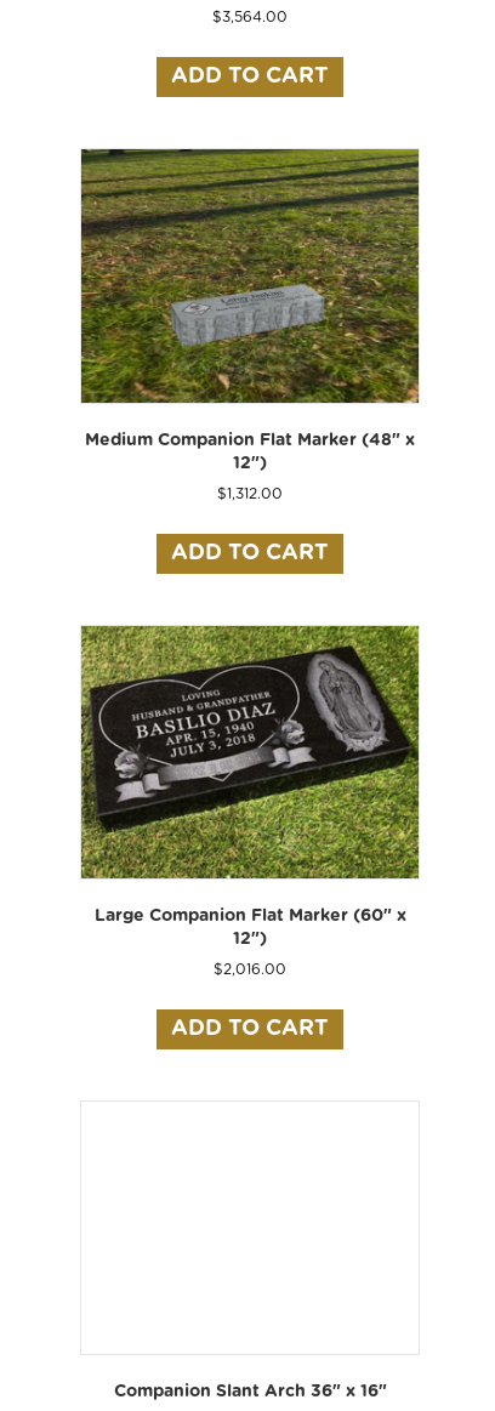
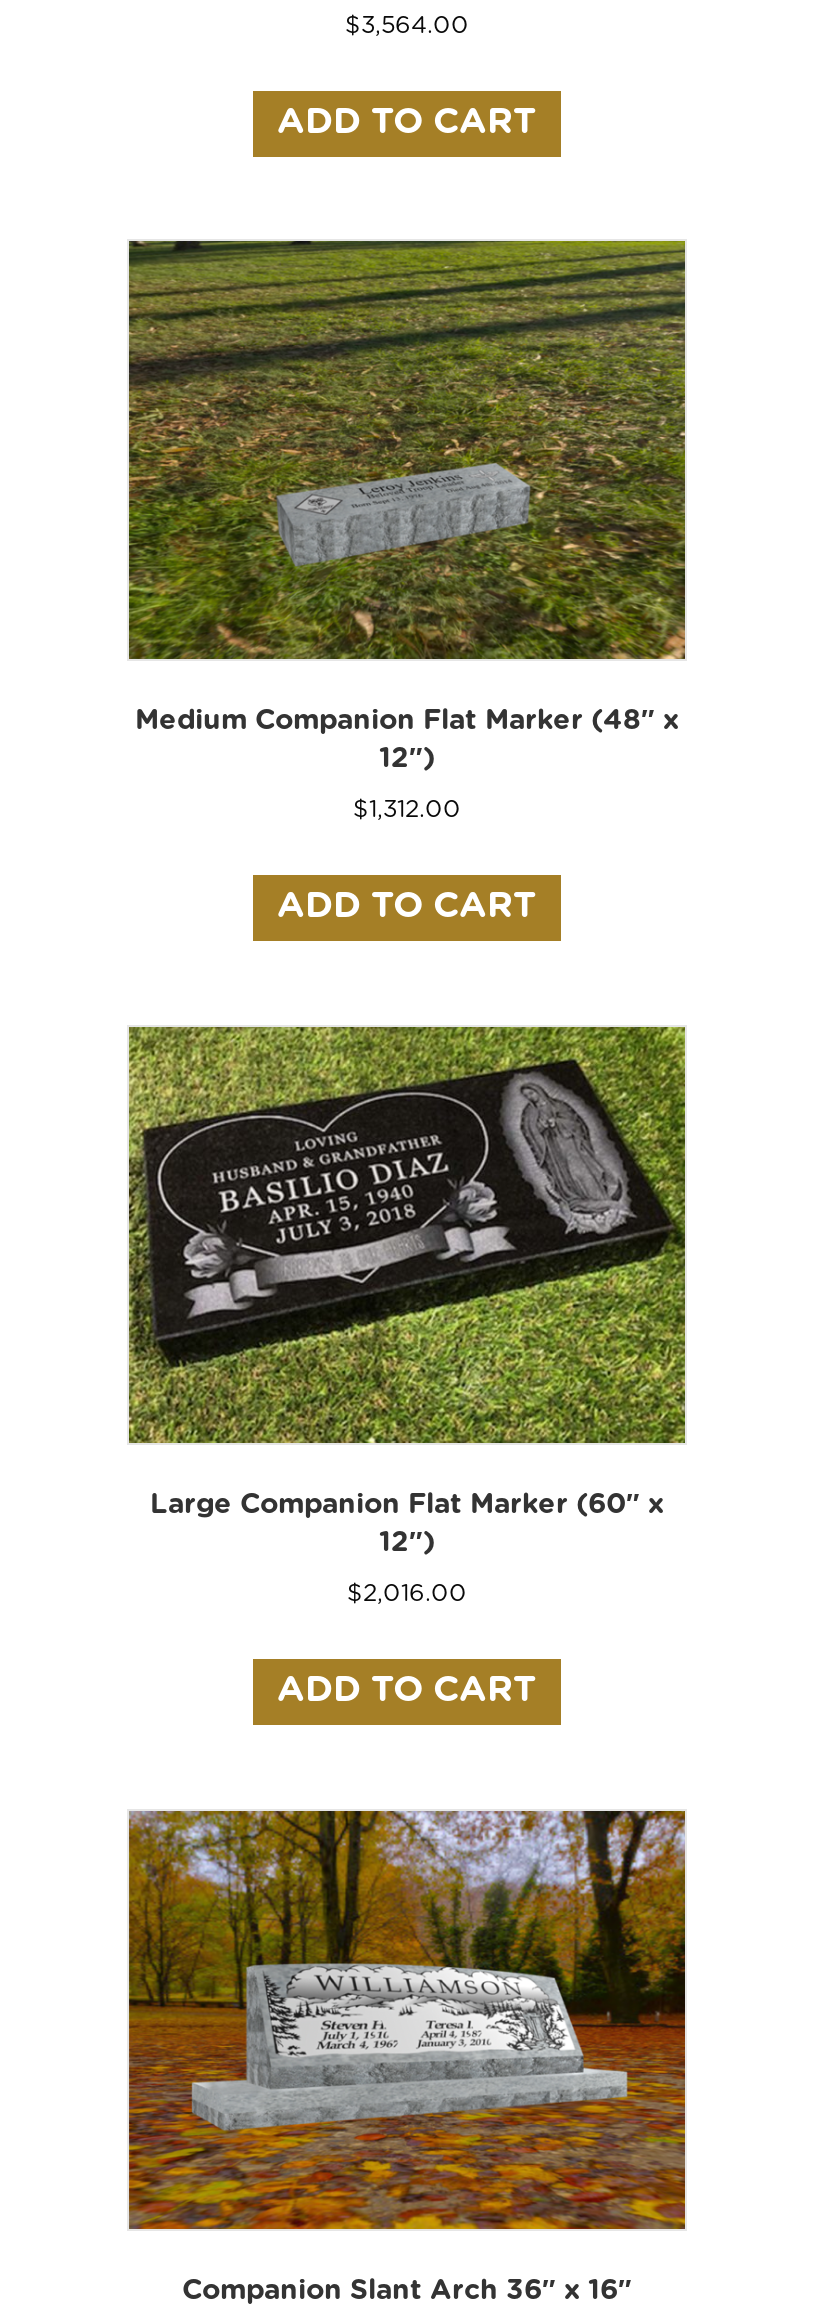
+ [image]
